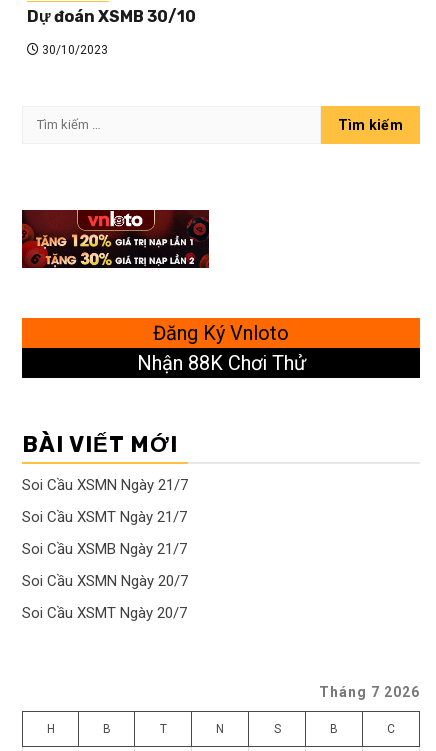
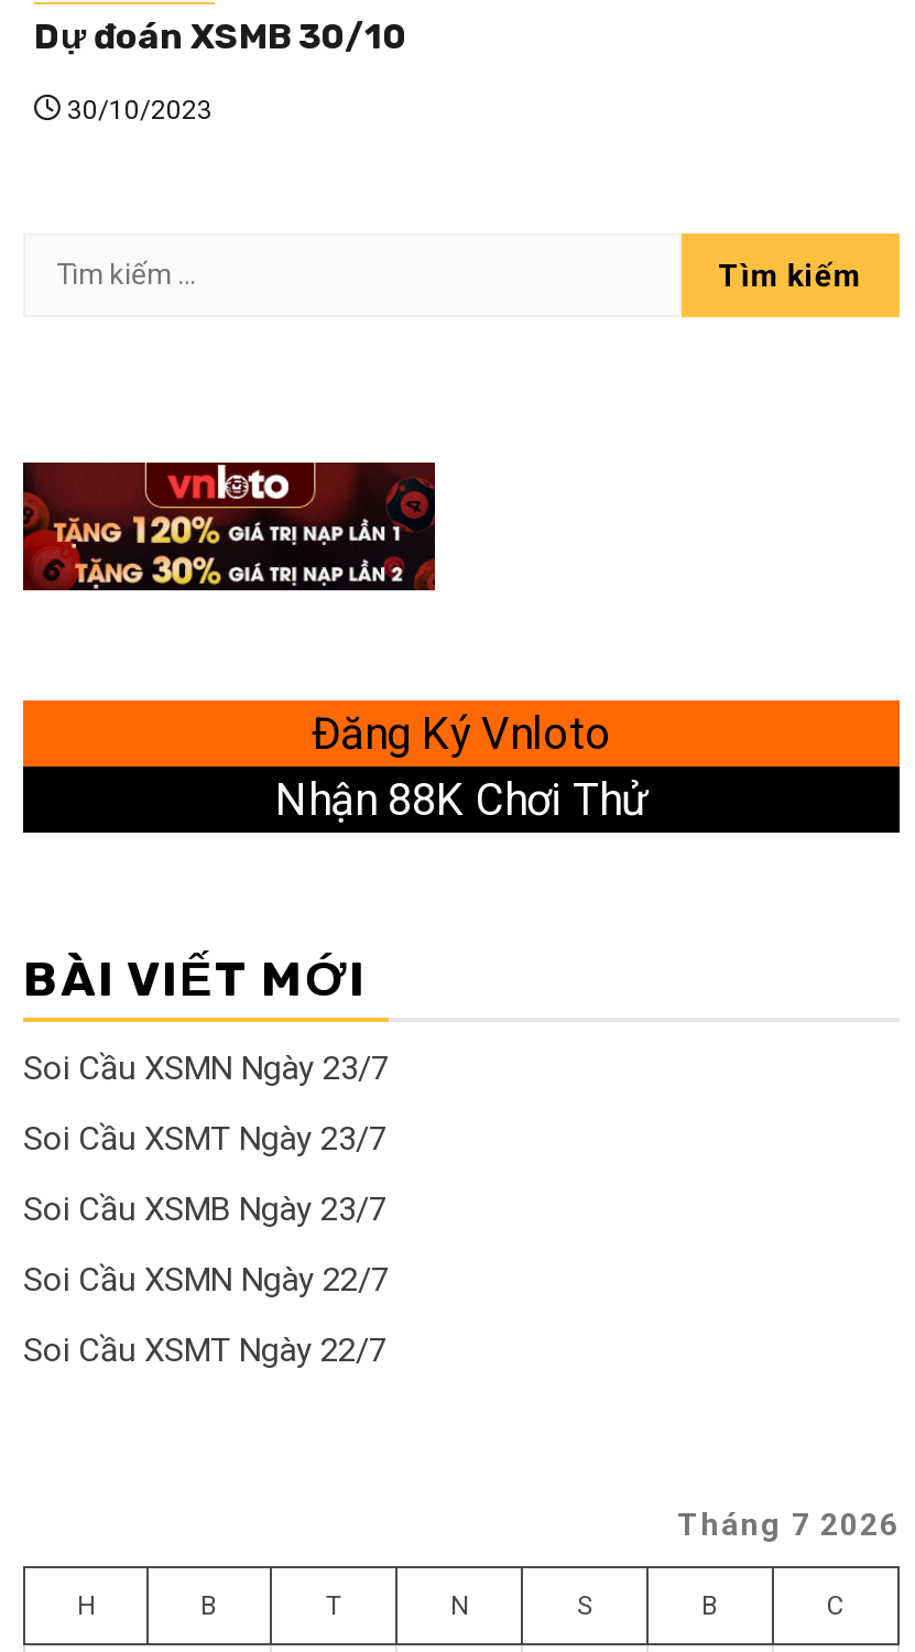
- Soi Cầu XSMN Ngày 21/7
+ Soi Cầu XSMN Ngày 23/7

- Soi Cầu XSMT Ngày 21/7
+ Soi Cầu XSMT Ngày 23/7

- Soi Cầu XSMB Ngày 21/7
+ Soi Cầu XSMB Ngày 23/7

- Soi Cầu XSMN Ngày 20/7
+ Soi Cầu XSMN Ngày 22/7

- Soi Cầu XSMT Ngày 20/7
+ Soi Cầu XSMT Ngày 22/7
